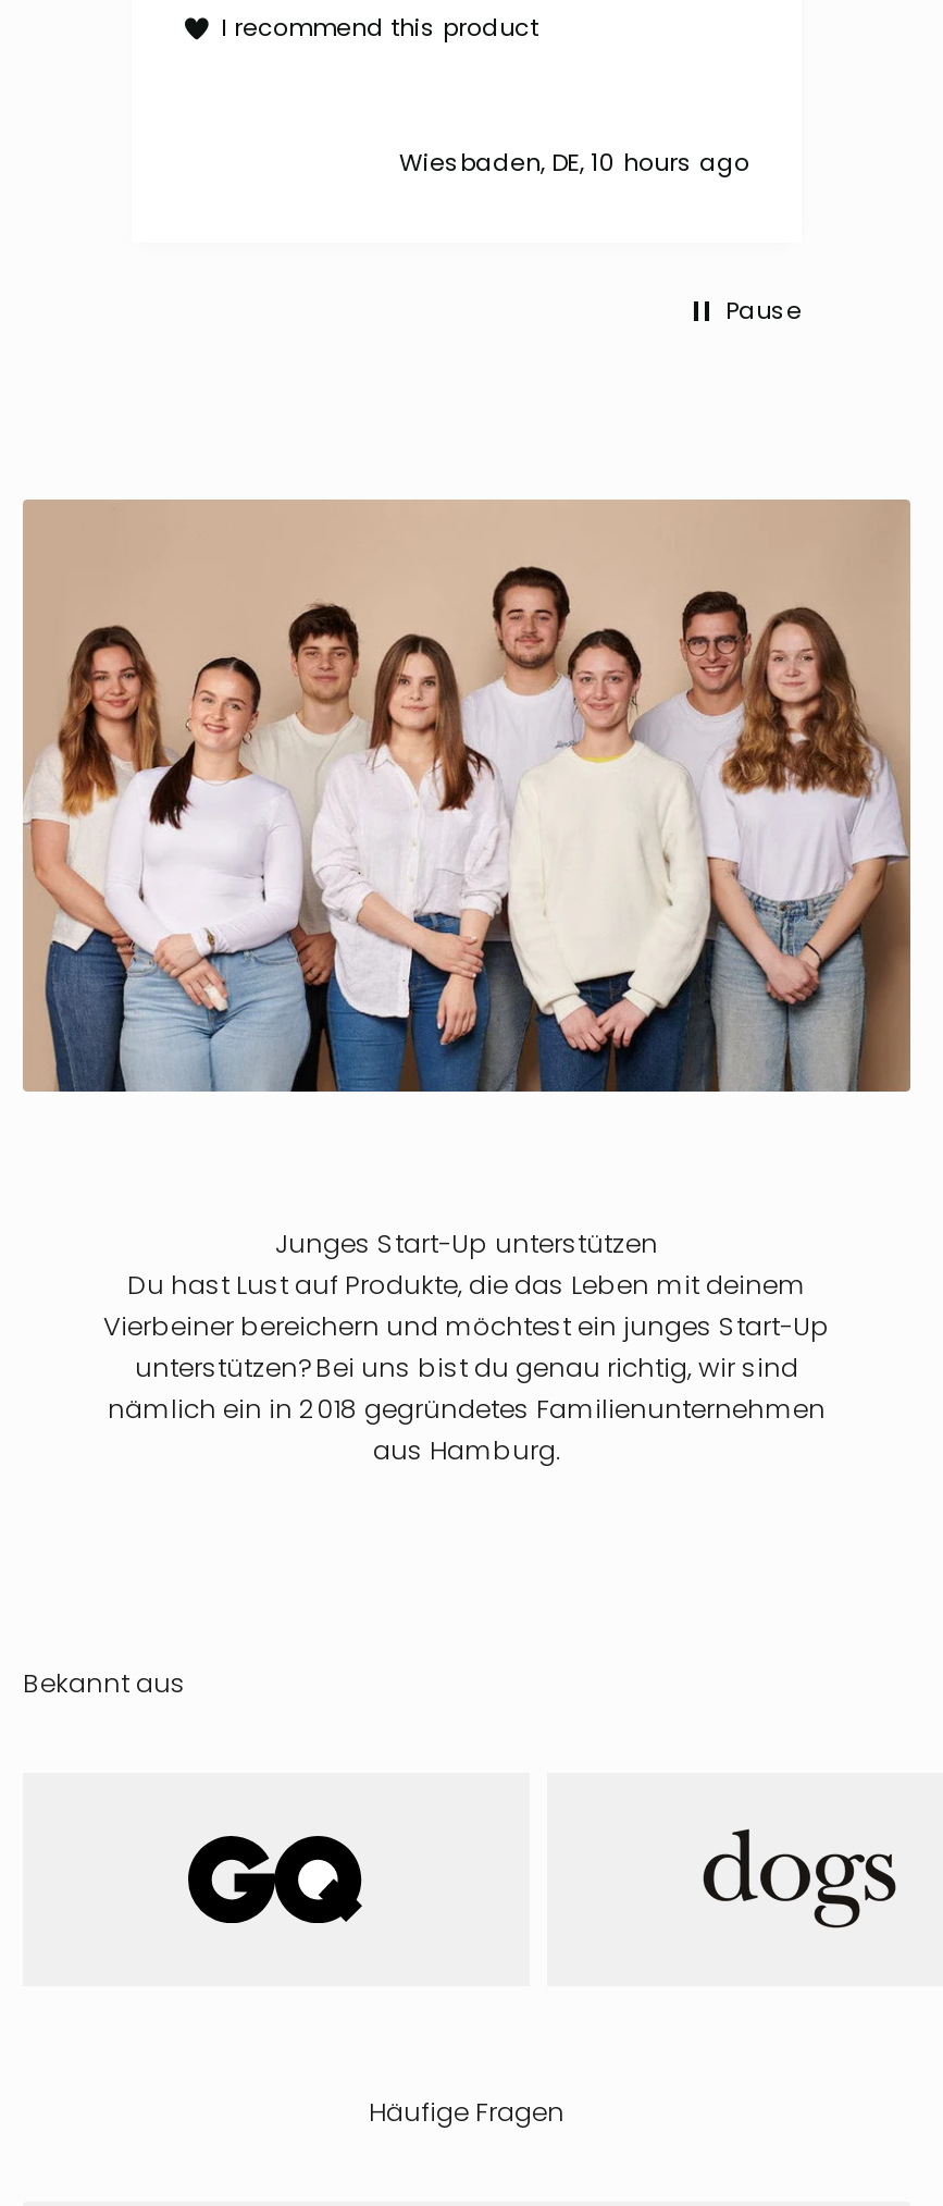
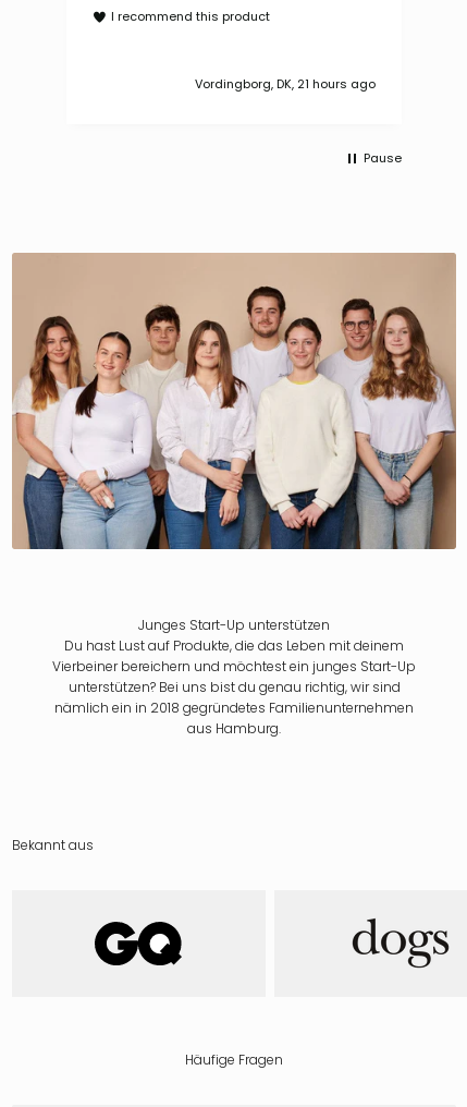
- Wiesbaden, DE, 10 hours ago
+ Vordingborg, DK, 21 hours ago
